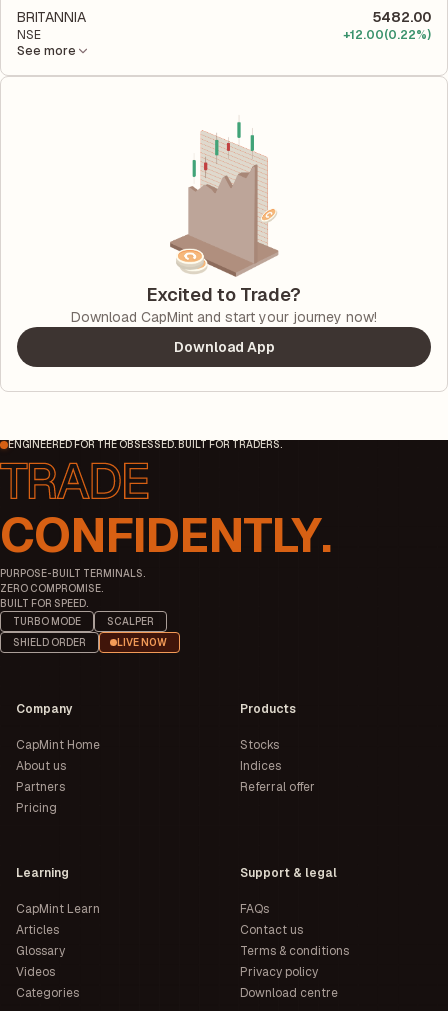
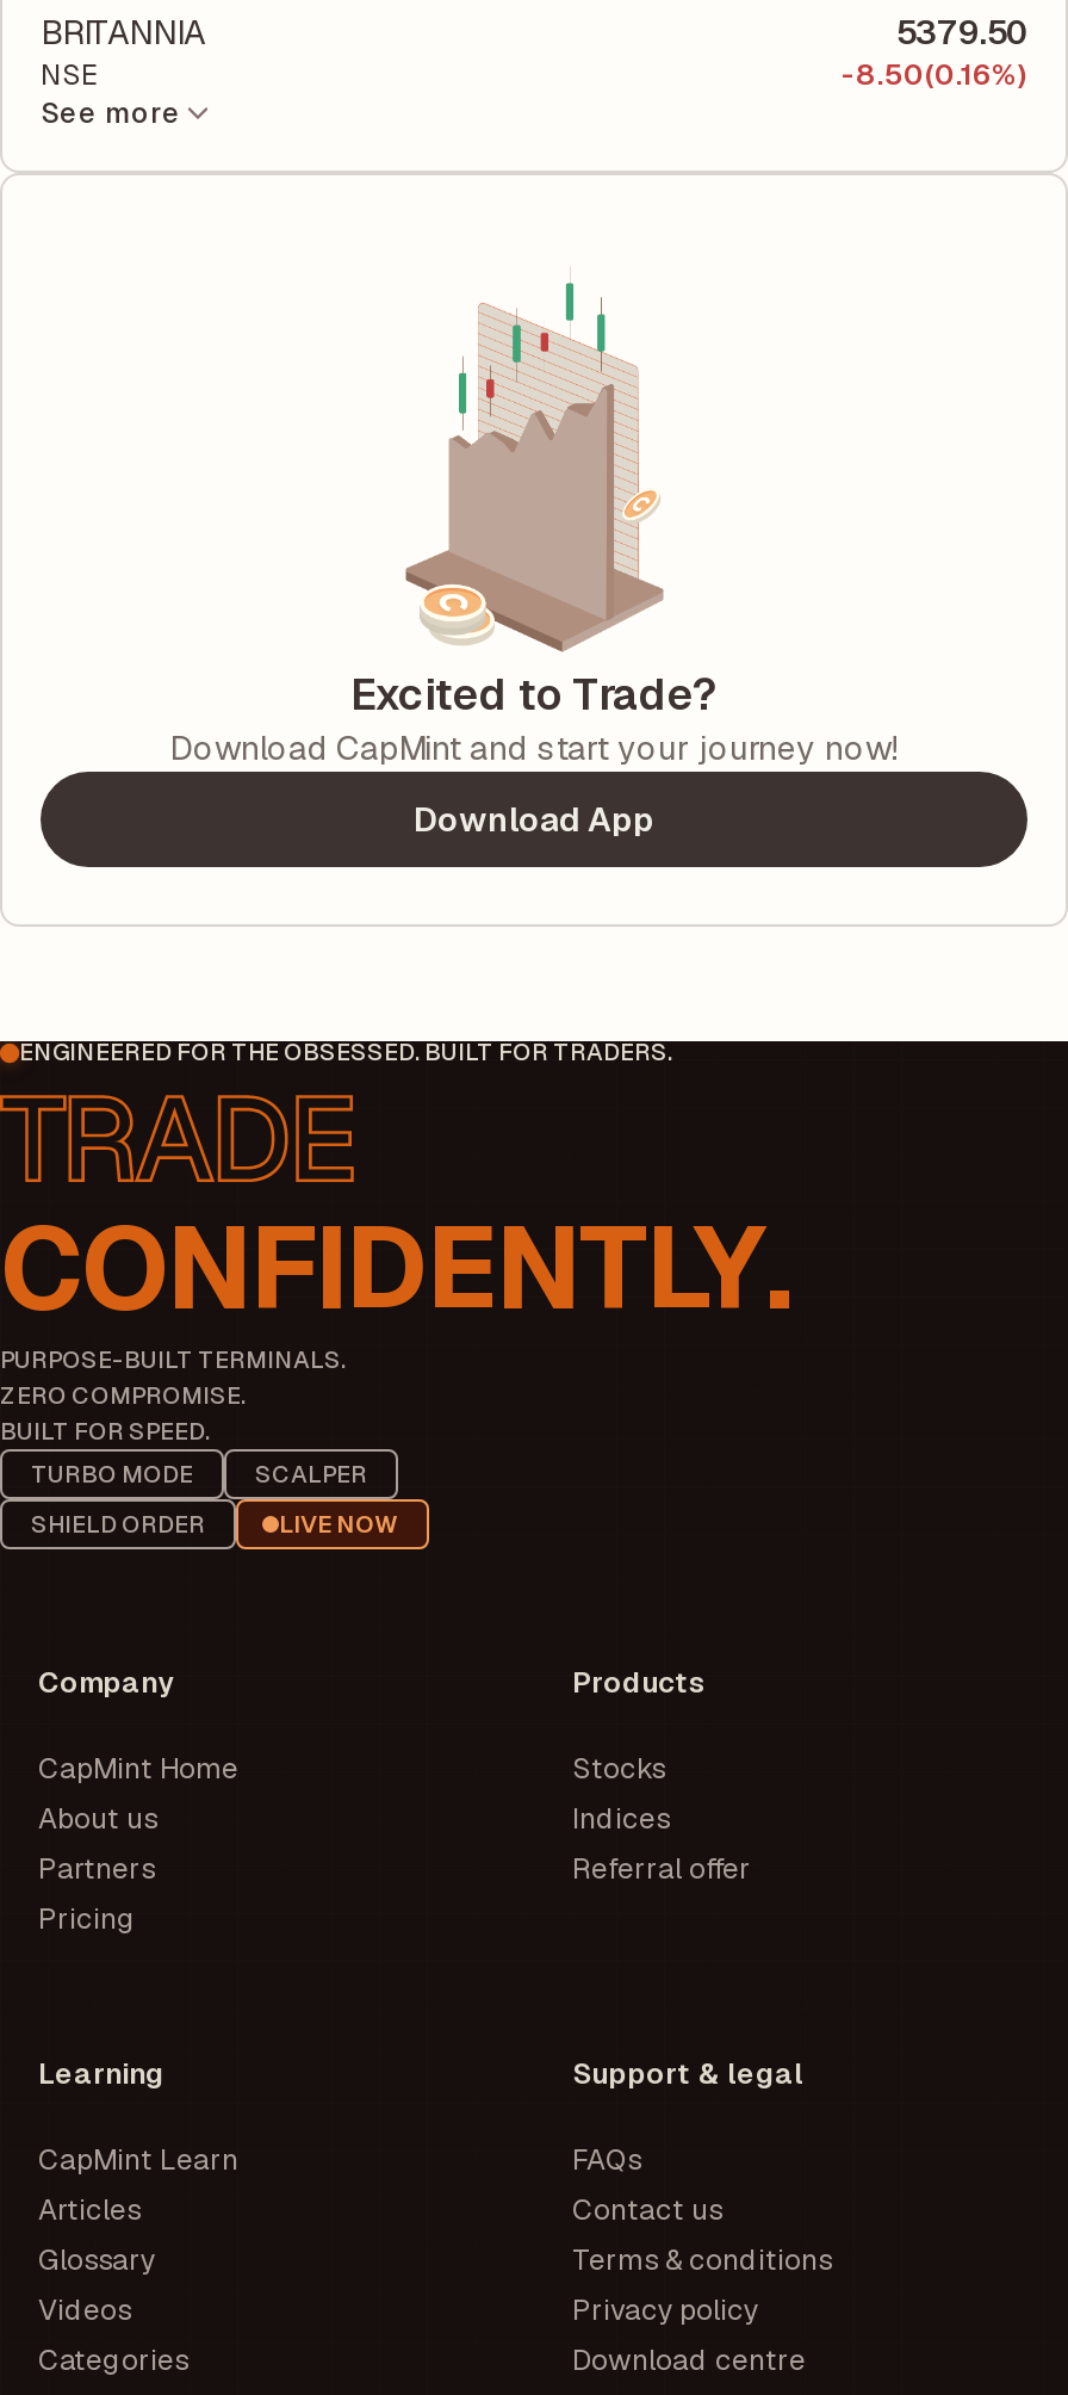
- 5482.00
+ 5379.50

- +12.00(0.22%)
+ -8.50(0.16%)
